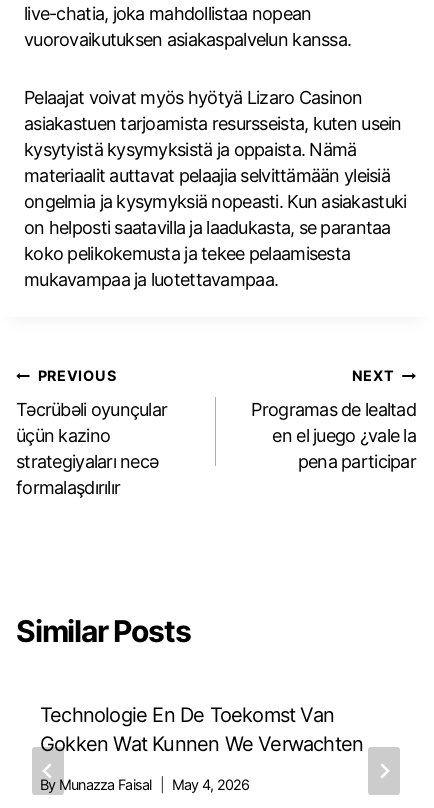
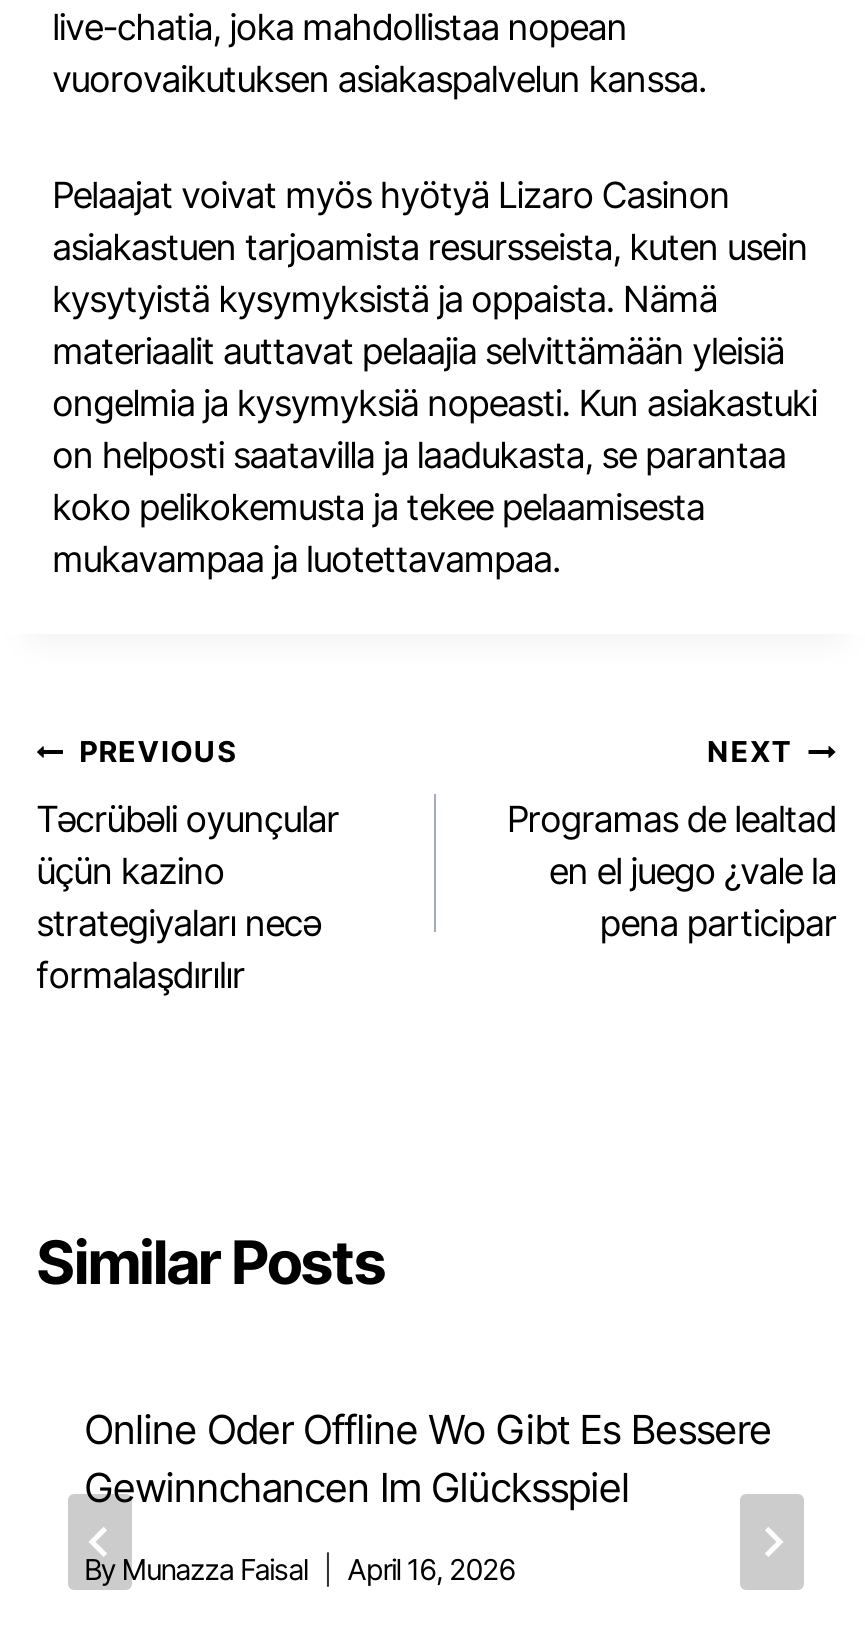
- Technologie En De Toekomst Van
- Gokken Wat Kunnen We Verwachten
+ Online Oder Offline Wo Gibt Es Bessere
+ Gewinnchancen Im Glücksspiel

- By Munazza Faisal May 4, 2026
+ By Munazza Faisal April 16, 2026
